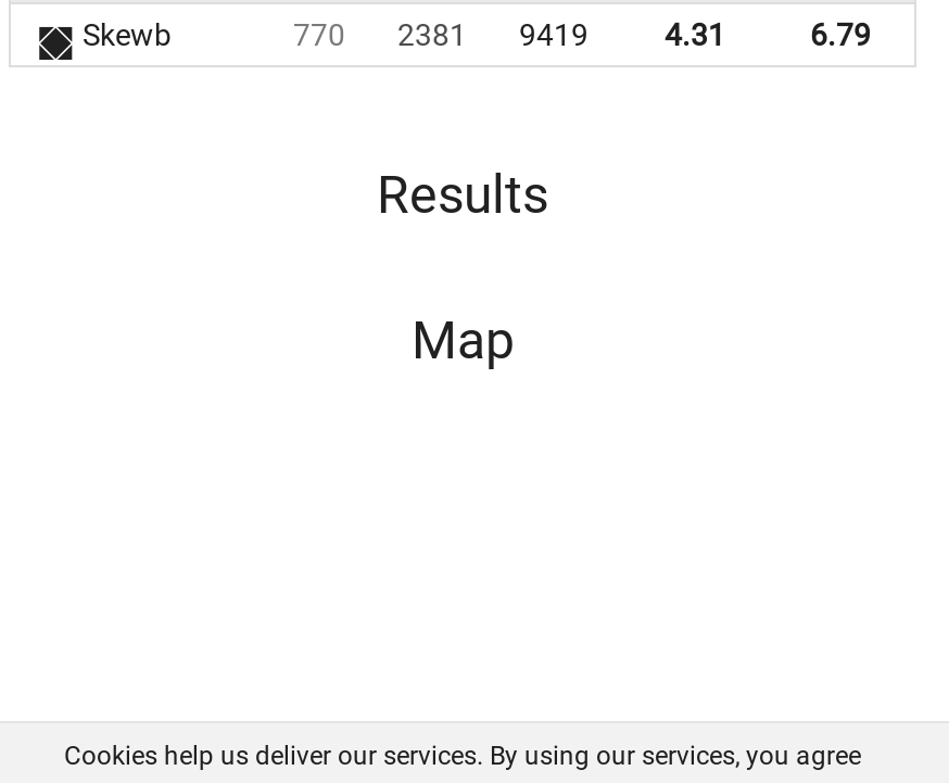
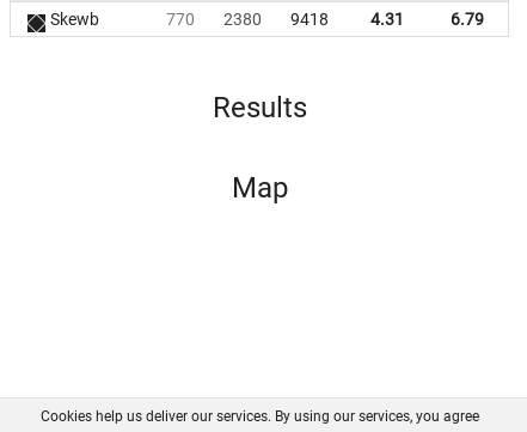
- 2381
+ 2380

- 9419
+ 9418
